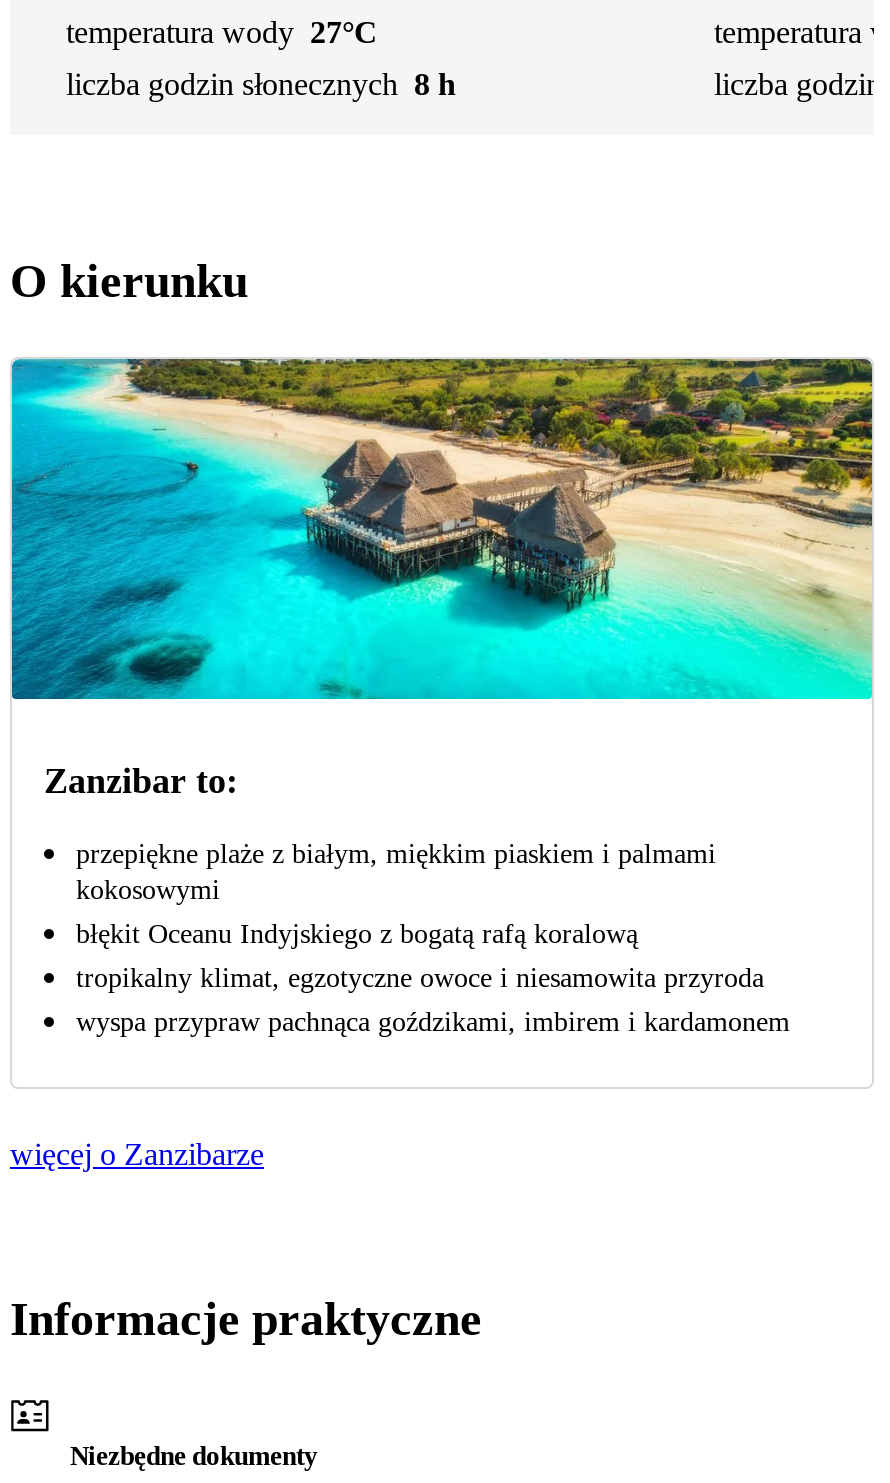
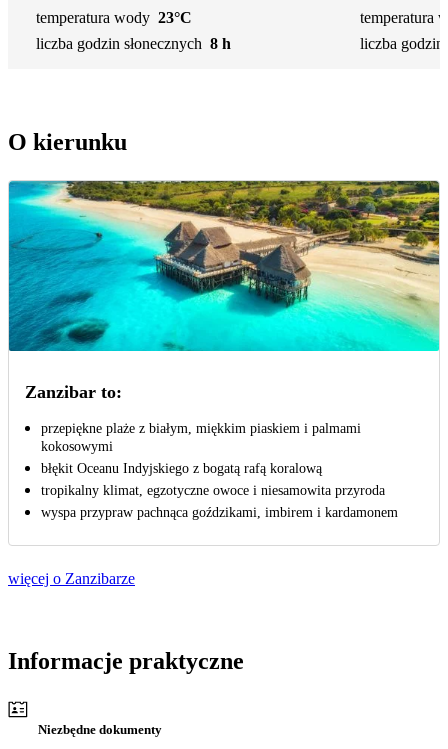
- temperatura wody 27°C
+ temperatura wody 23°C
